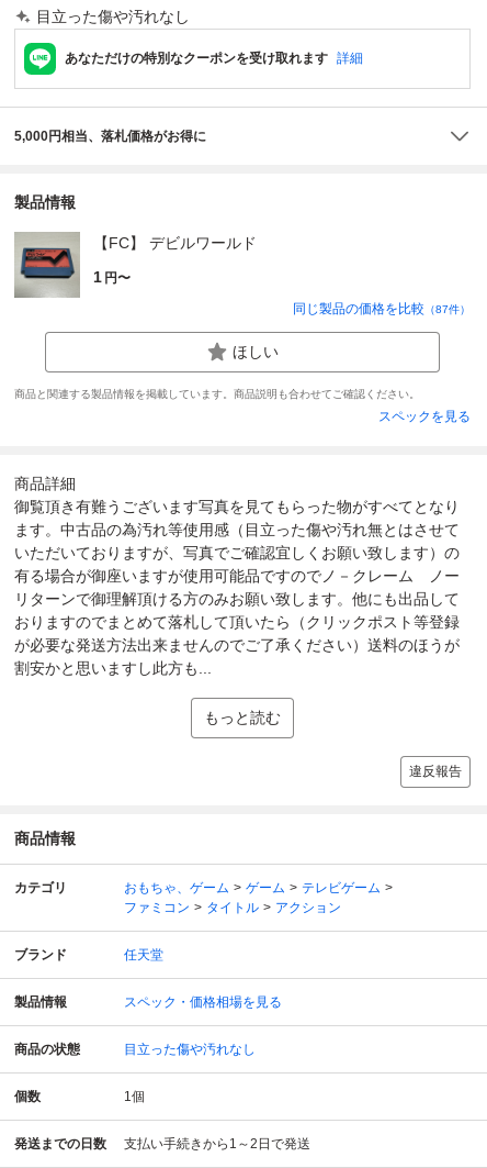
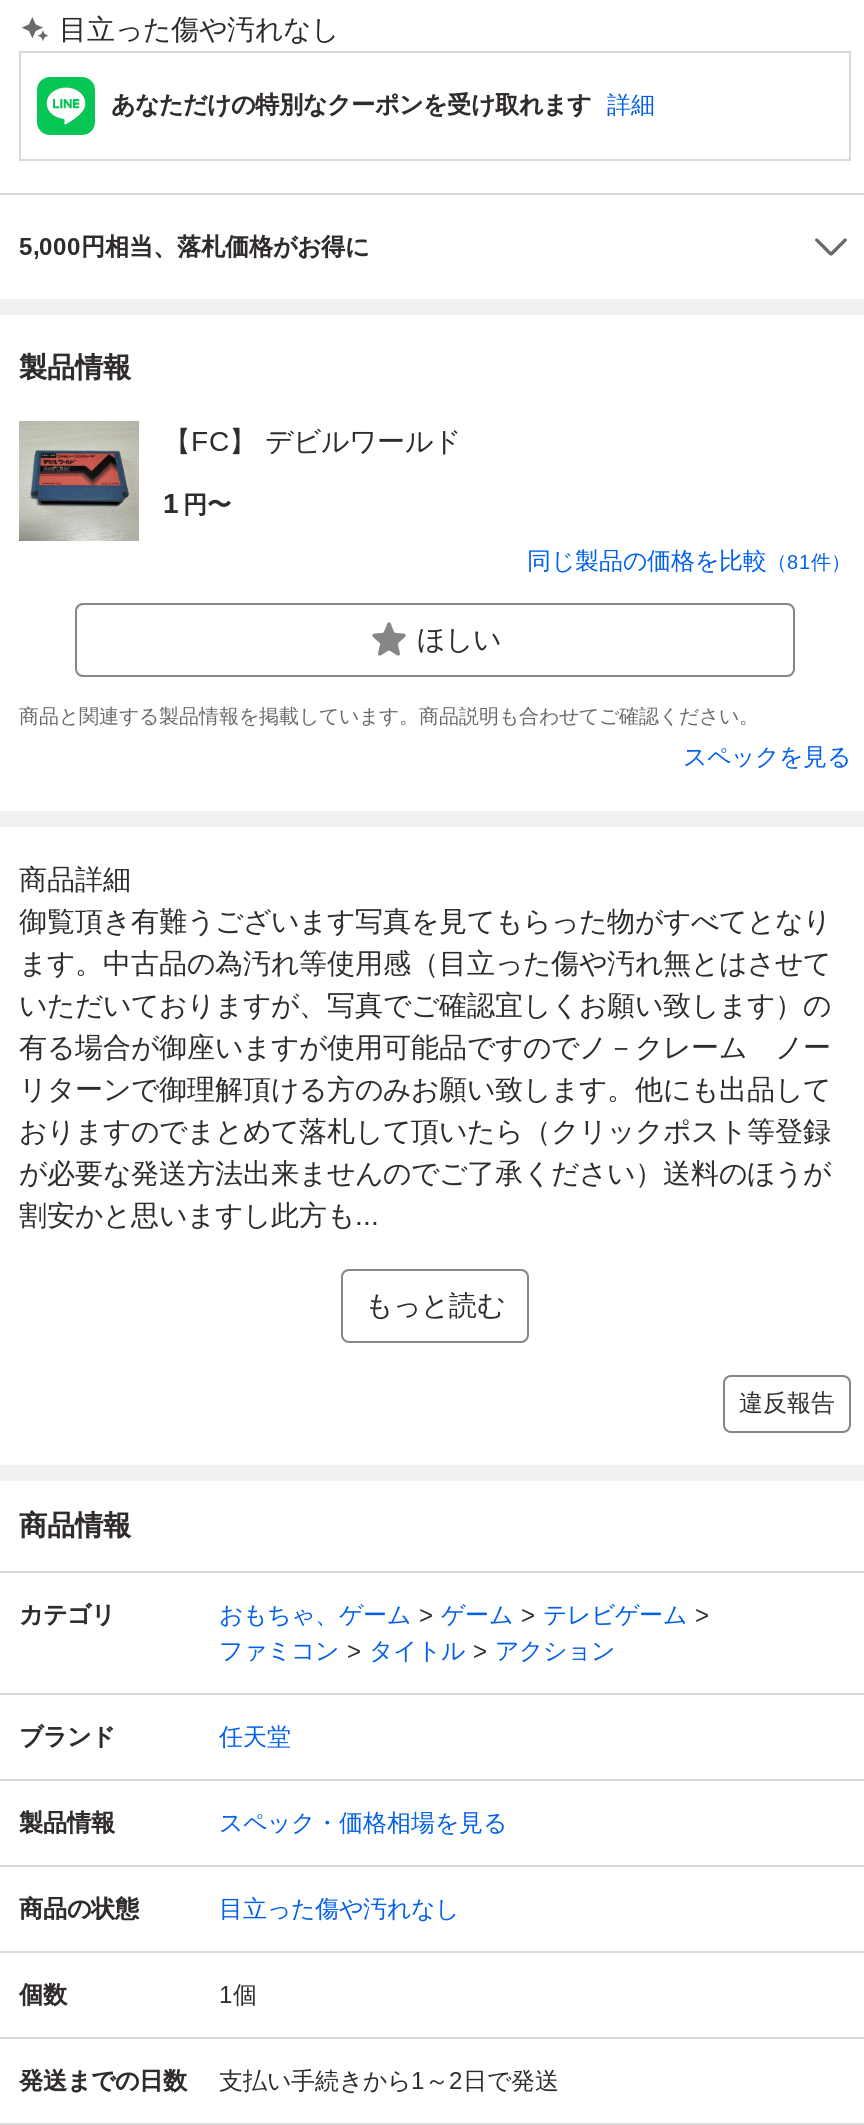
- 同じ製品の価格を比較（87件）
+ 同じ製品の価格を比較（81件）
